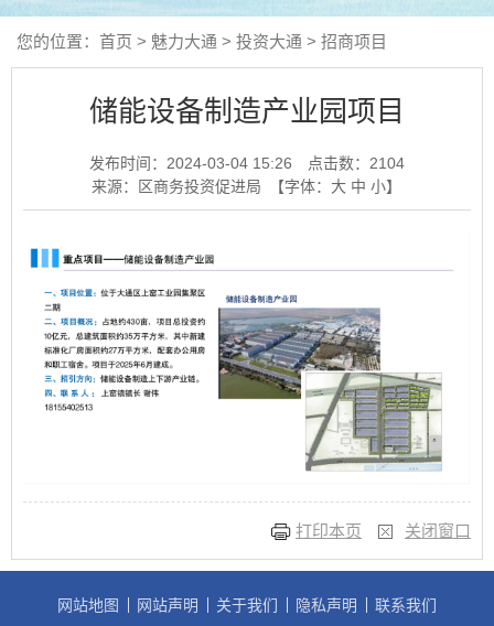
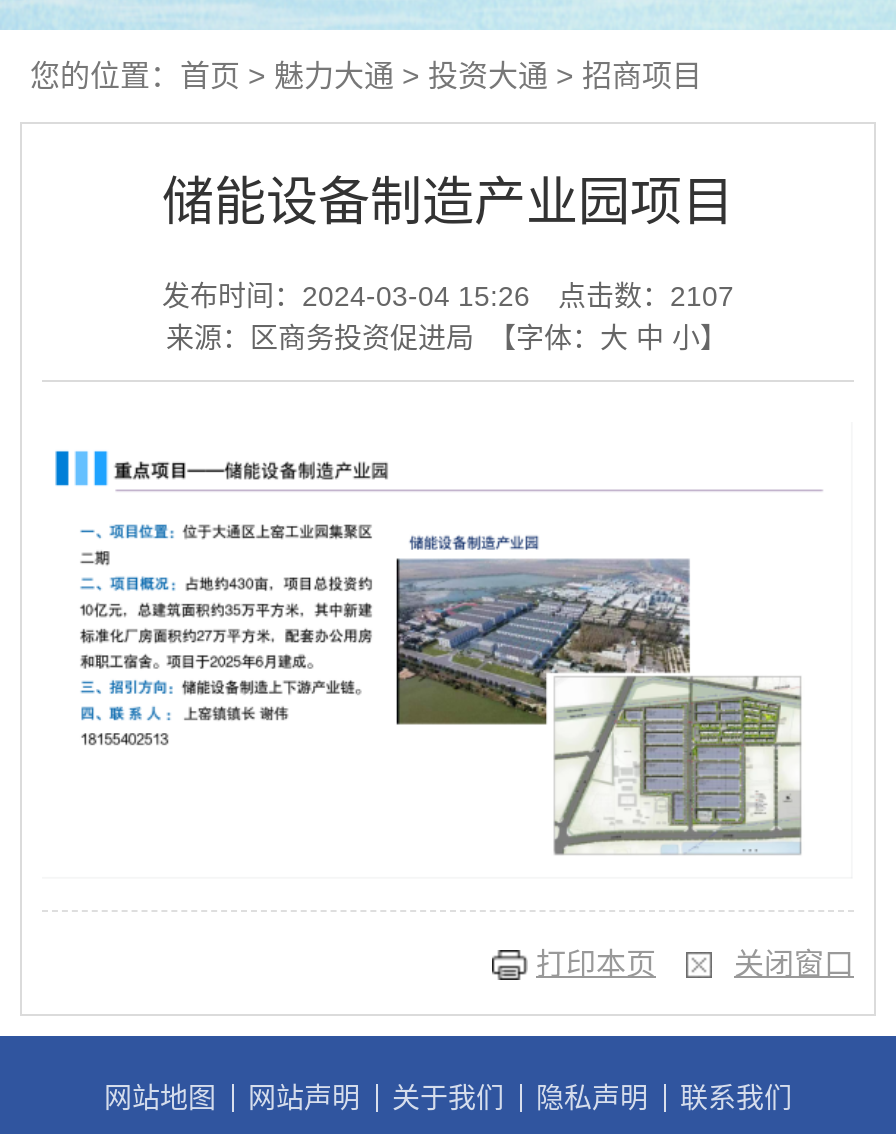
- 发布时间：2024-03-04 15:26 点击数：2104
+ 发布时间：2024-03-04 15:26 点击数：2107
